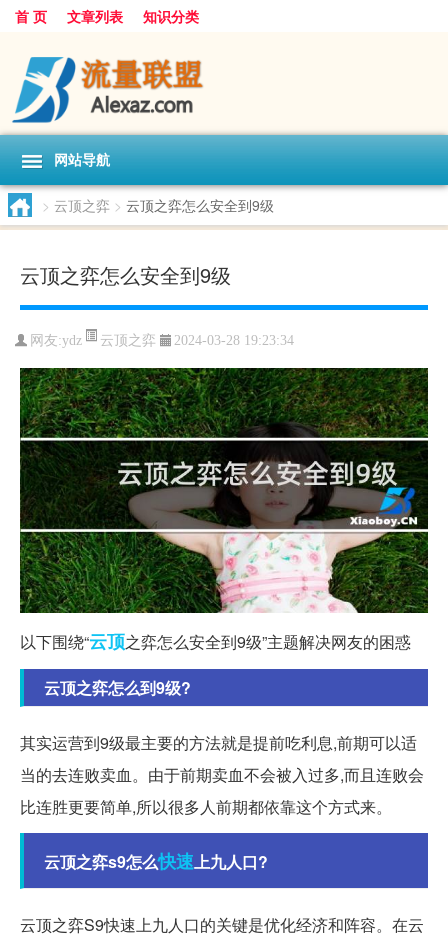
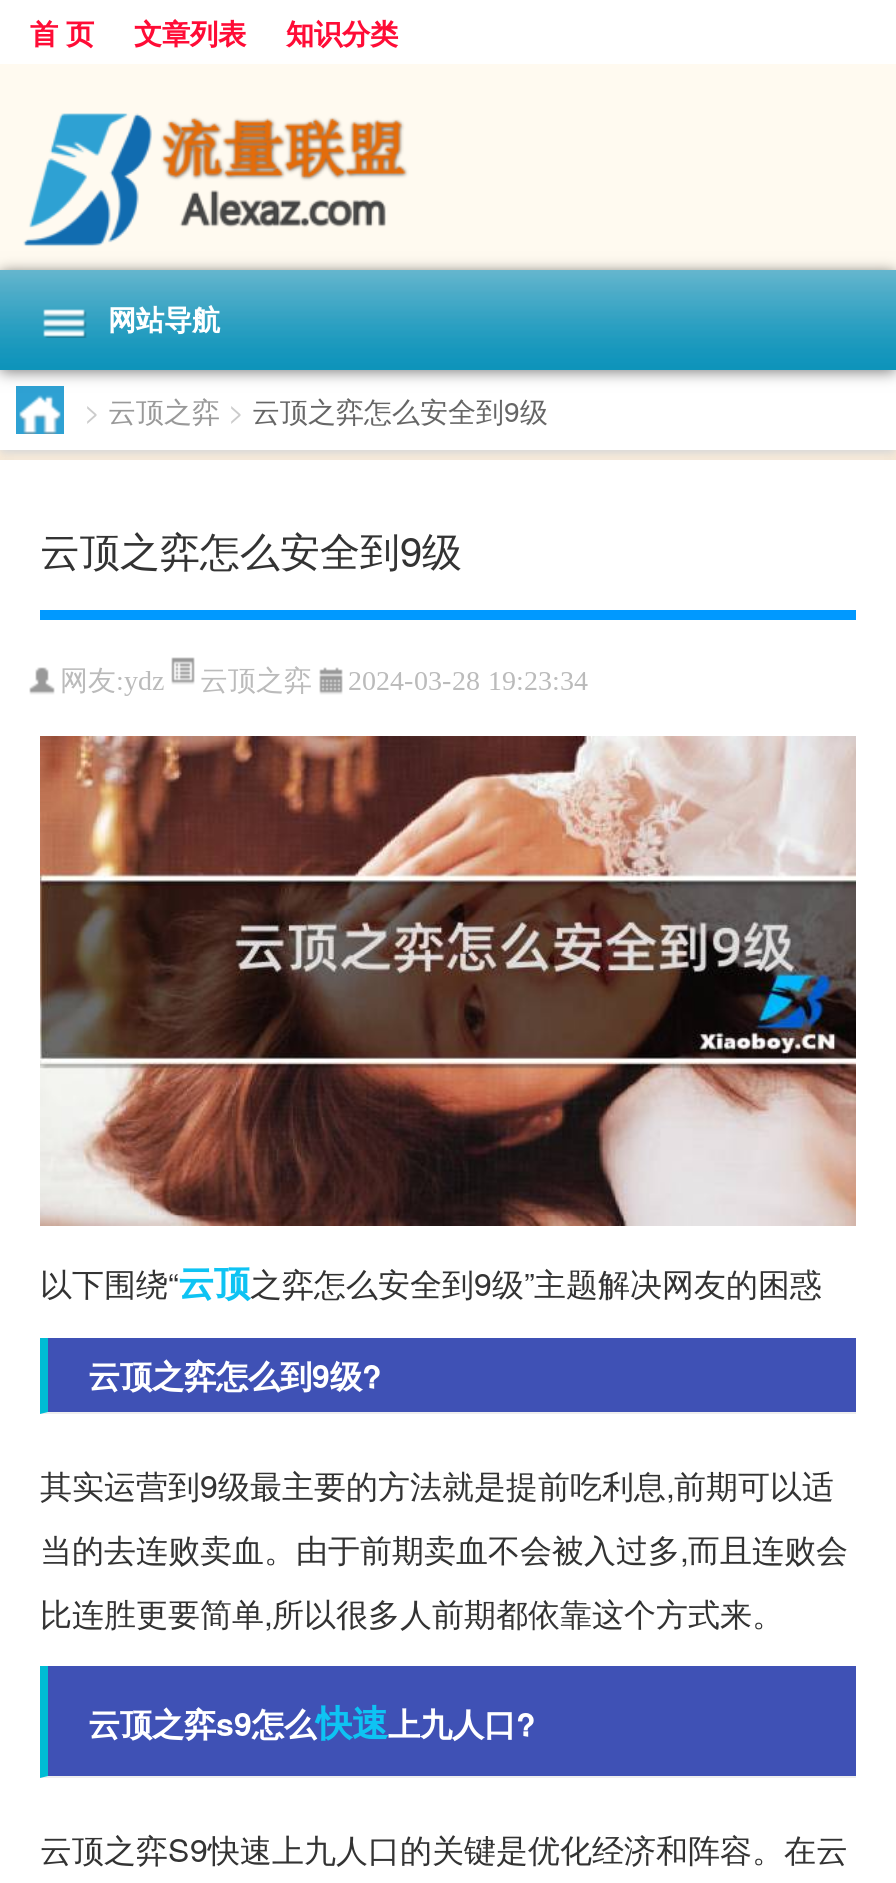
- [image]
+ [image]
